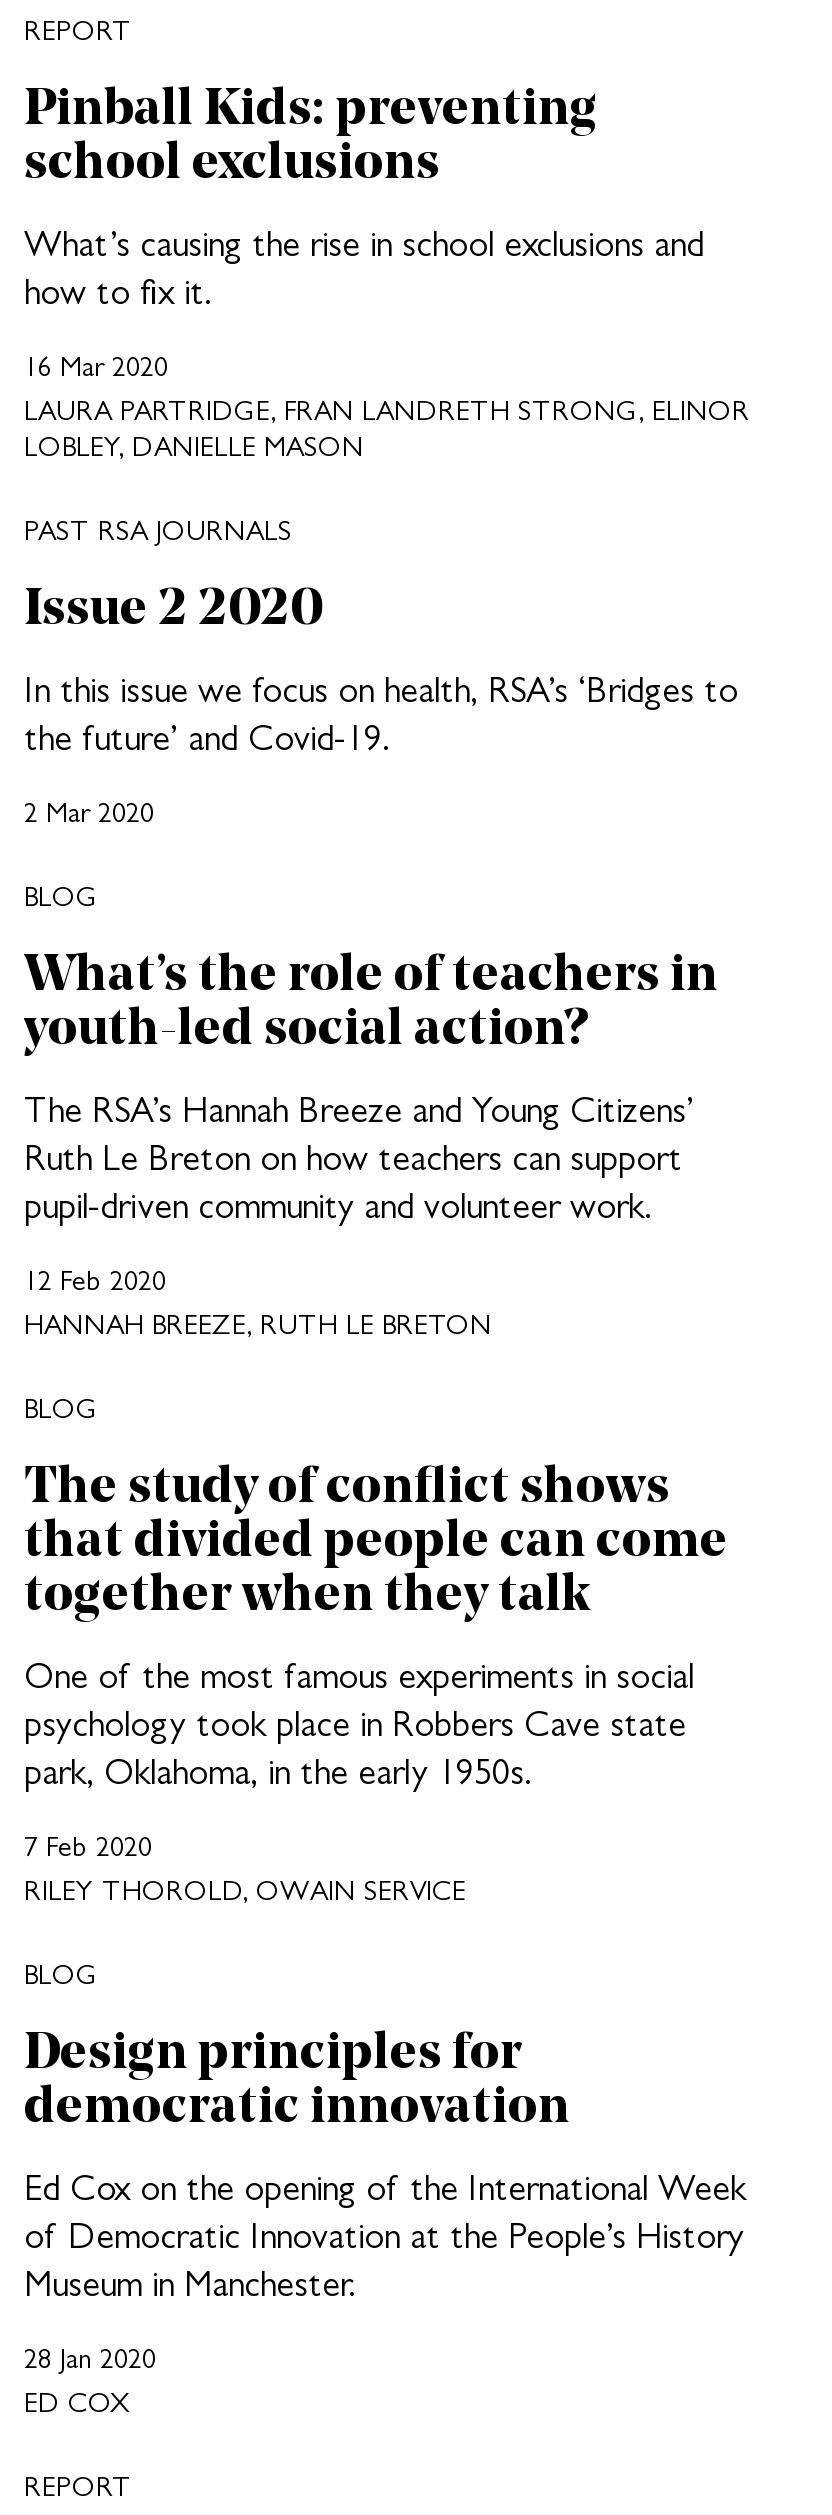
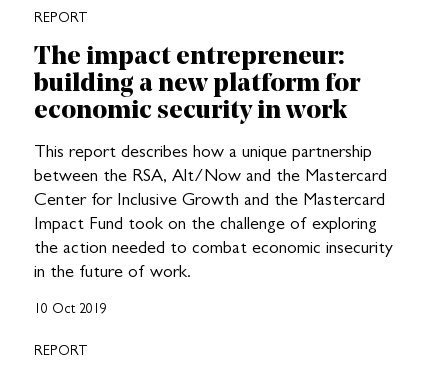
- Pinball Kids: preventing
- school exclusions
- What’s causing the rise in school exclusions and
- how to fix it.
- 16 Mar 2020
- LAURA PARTRIDGE, FRAN LANDRETH STRONG, ELINOR
- LOBLEY, DANIELLE MASON
- PAST RSA JOURNALS
- Issue 2 2020
- In this issue we focus on health, RSA’s ‘Bridges to
- the future’ and Covid-19.
- 2 Mar 2020
- BLOG
- What’s the role of teachers in
- youth-led social action?
- The RSA’s Hannah Breeze and Young Citizens’
- Ruth Le Breton on how teachers can support
- pupil-driven community and volunteer work.
- 12 Feb 2020
- HANNAH BREEZE, RUTH LE BRETON
- BLOG
- The study of conflict shows
- that divided people can come
- together when they talk
- One of the most famous experiments in social
- psychology took place in Robbers Cave state
- park, Oklahoma, in the early 1950s.
- 7 Feb 2020
- RILEY THOROLD, OWAIN SERVICE
- BLOG
- Design principles for
- democratic innovation
- Ed Cox on the opening of the International Week
- of Democratic Innovation at the People’s History
- Museum in Manchester.
- 28 Jan 2020
- ED COX
+ The impact entrepreneur:
+ building a new platform for
+ economic security in work
+ This report describes how a unique partnership
+ between the RSA, Alt/Now and the Mastercard
+ Center for Inclusive Growth and the Mastercard
+ Impact Fund took on the challenge of exploring
+ the action needed to combat economic insecurity
+ in the future of work.
+ 10 Oct 2019
